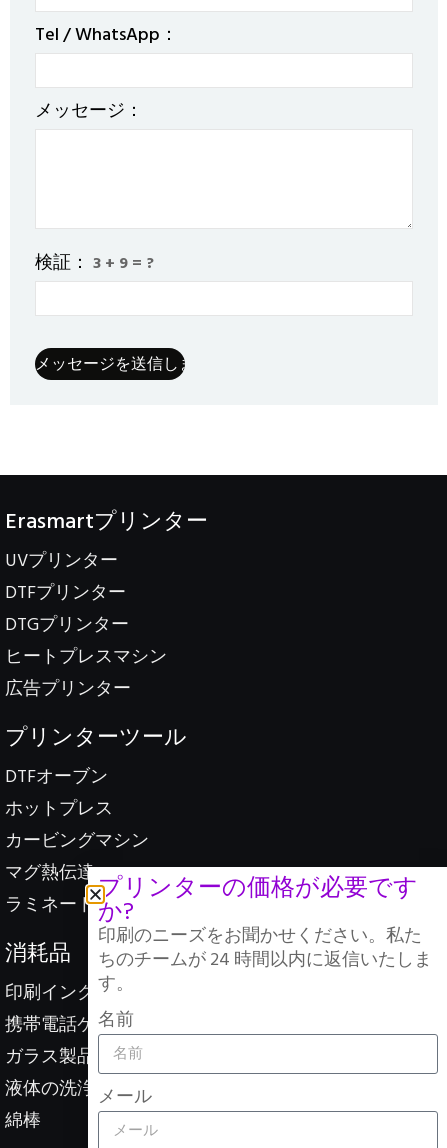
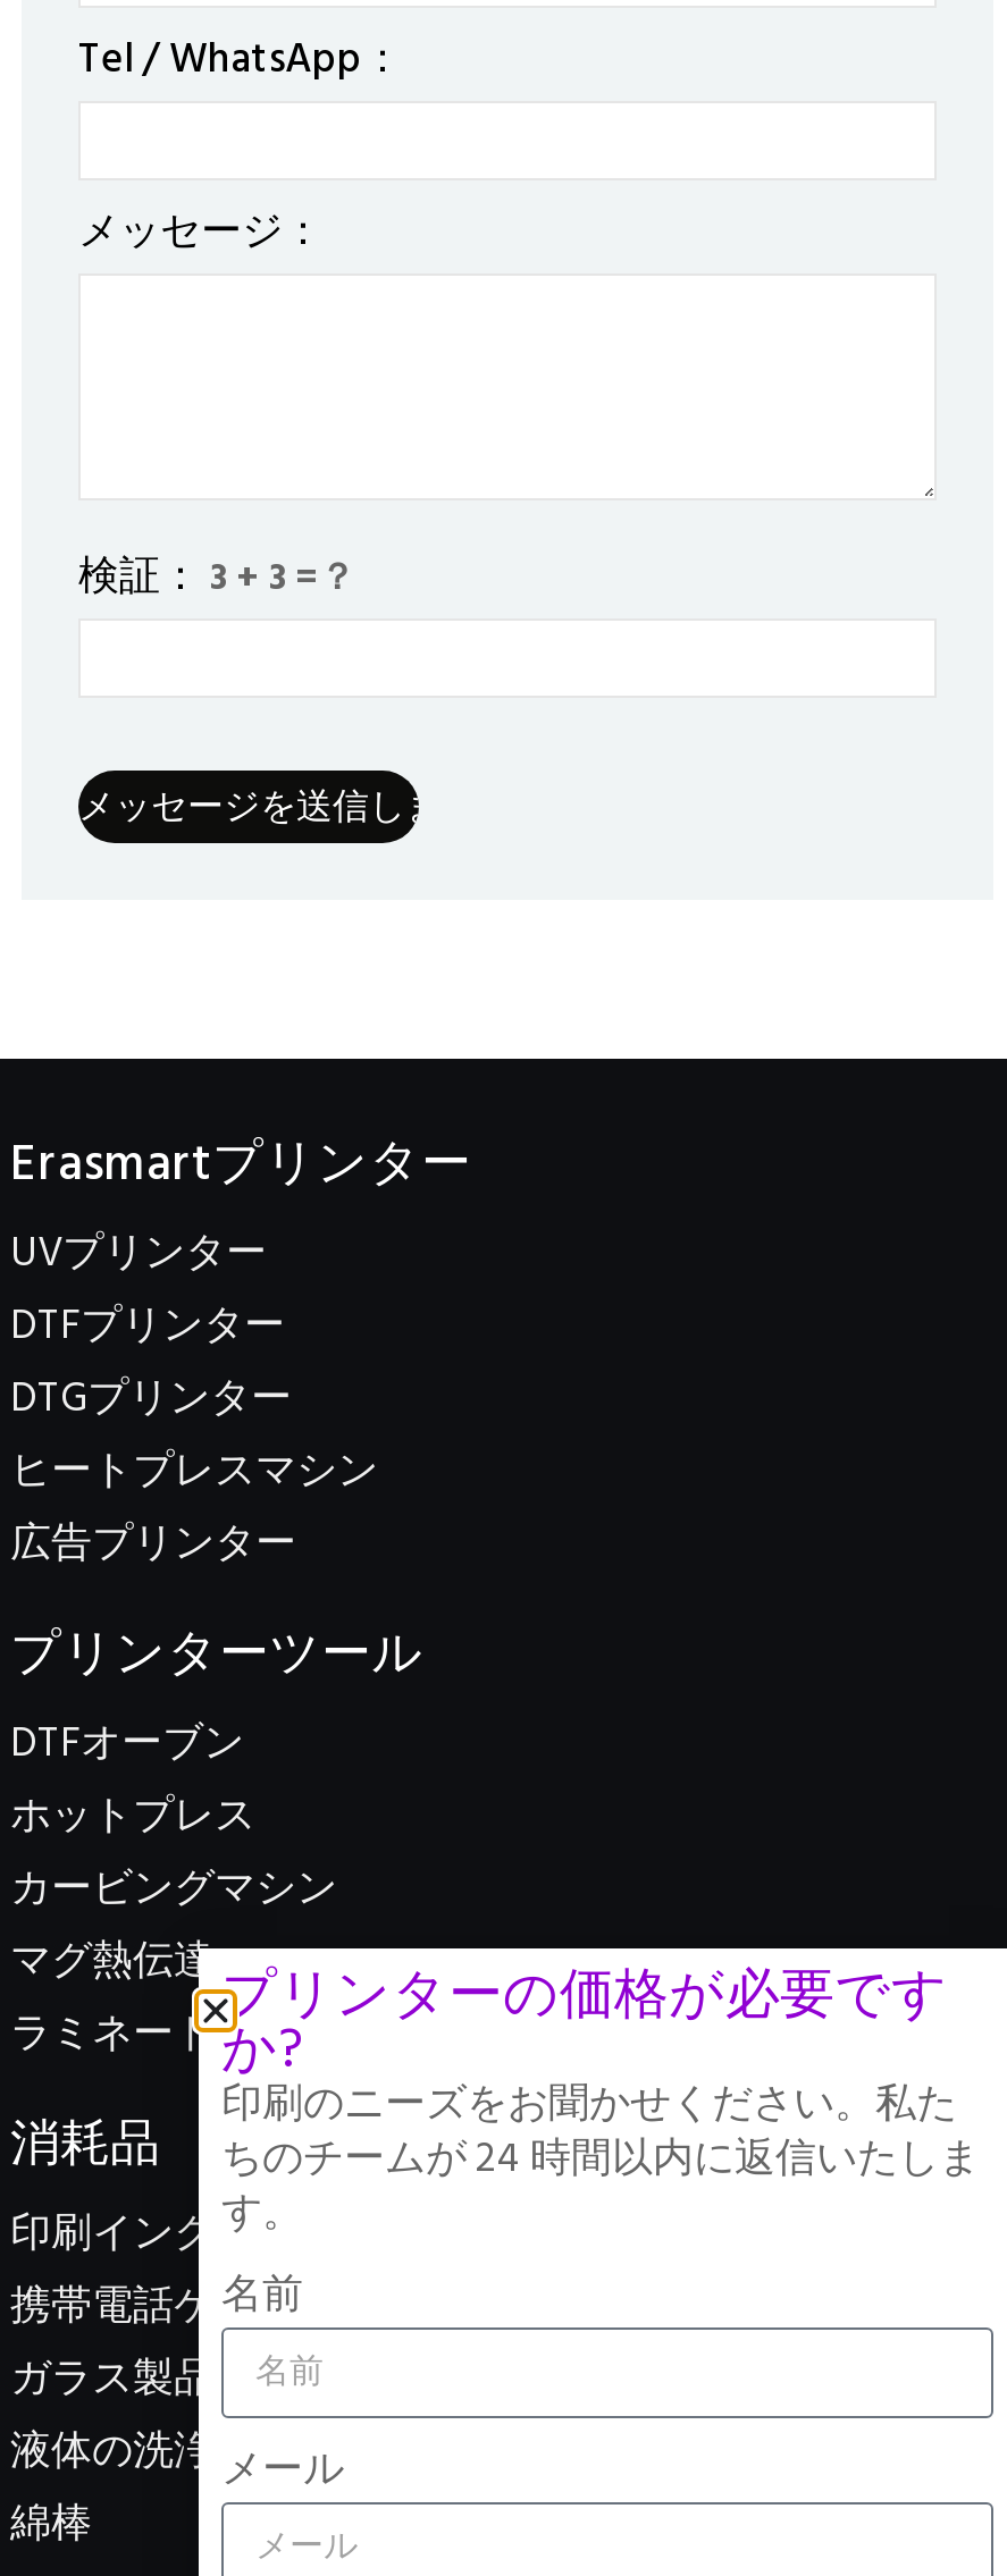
- 検証： 3 + 9 = ?
+ 検証： 3 + 3 =？
